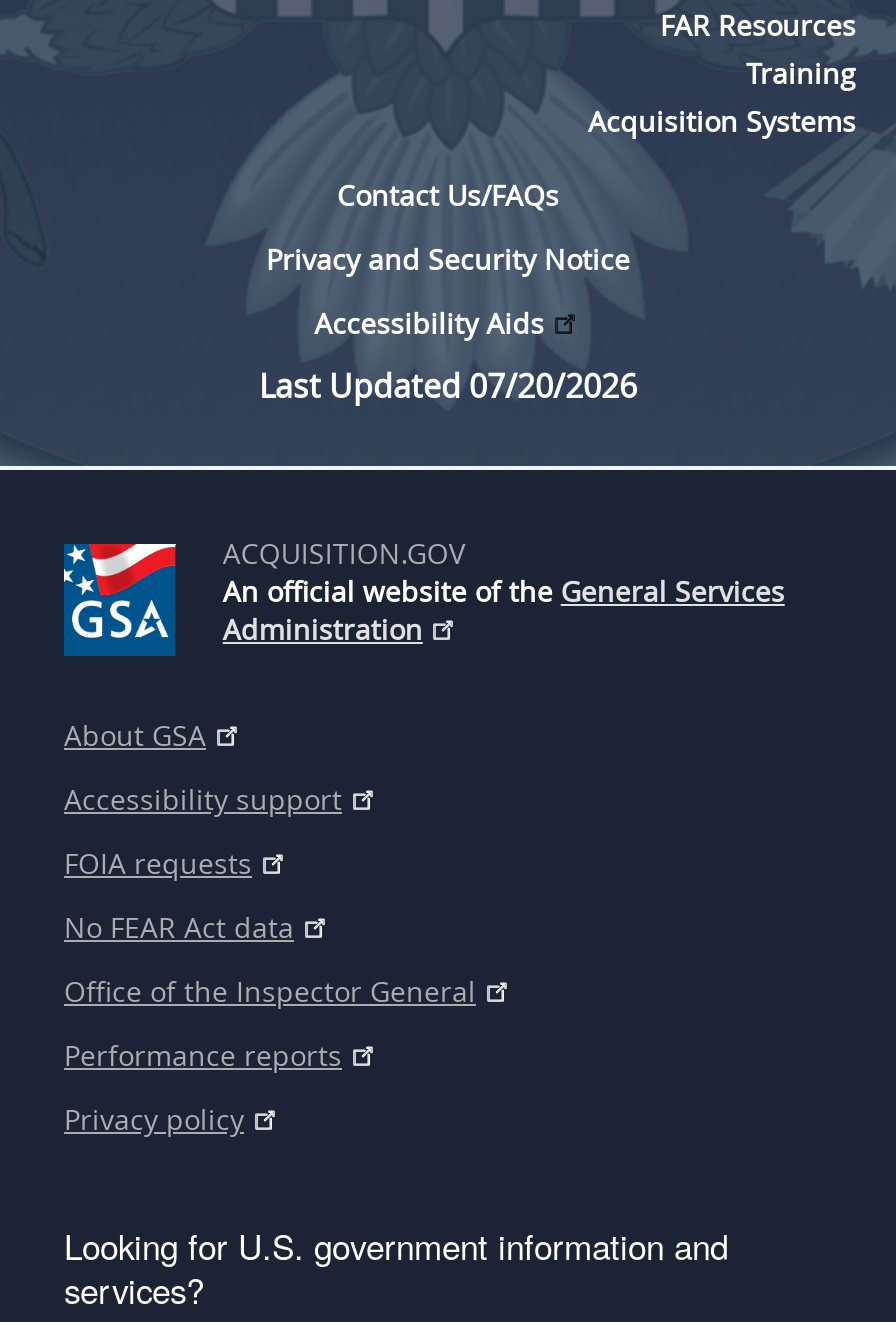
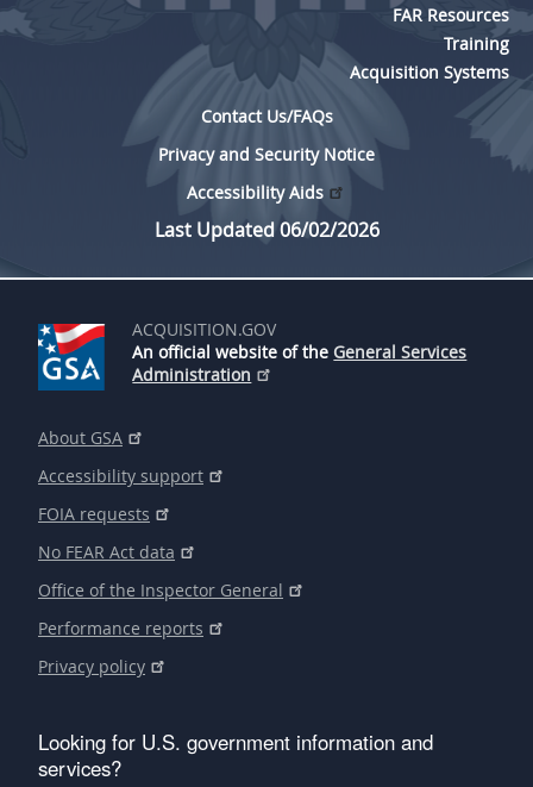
- Last Updated 07/20/2026
+ Last Updated 06/02/2026
